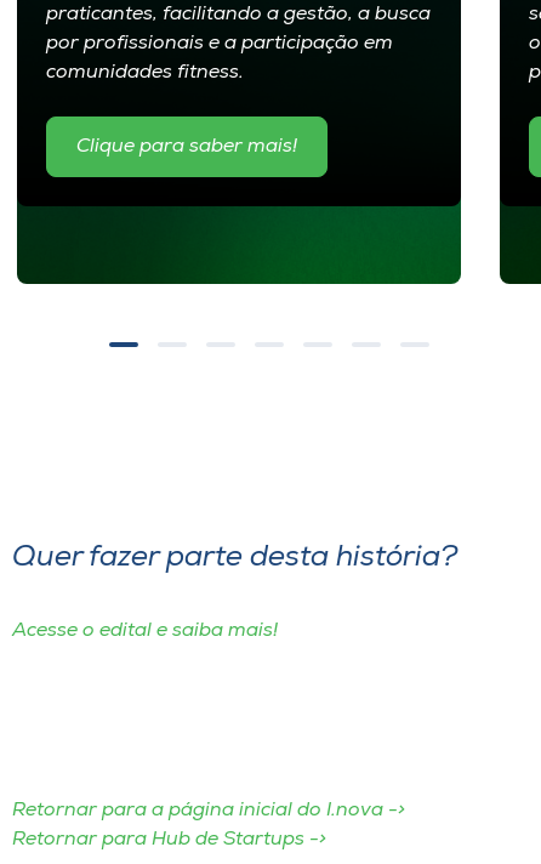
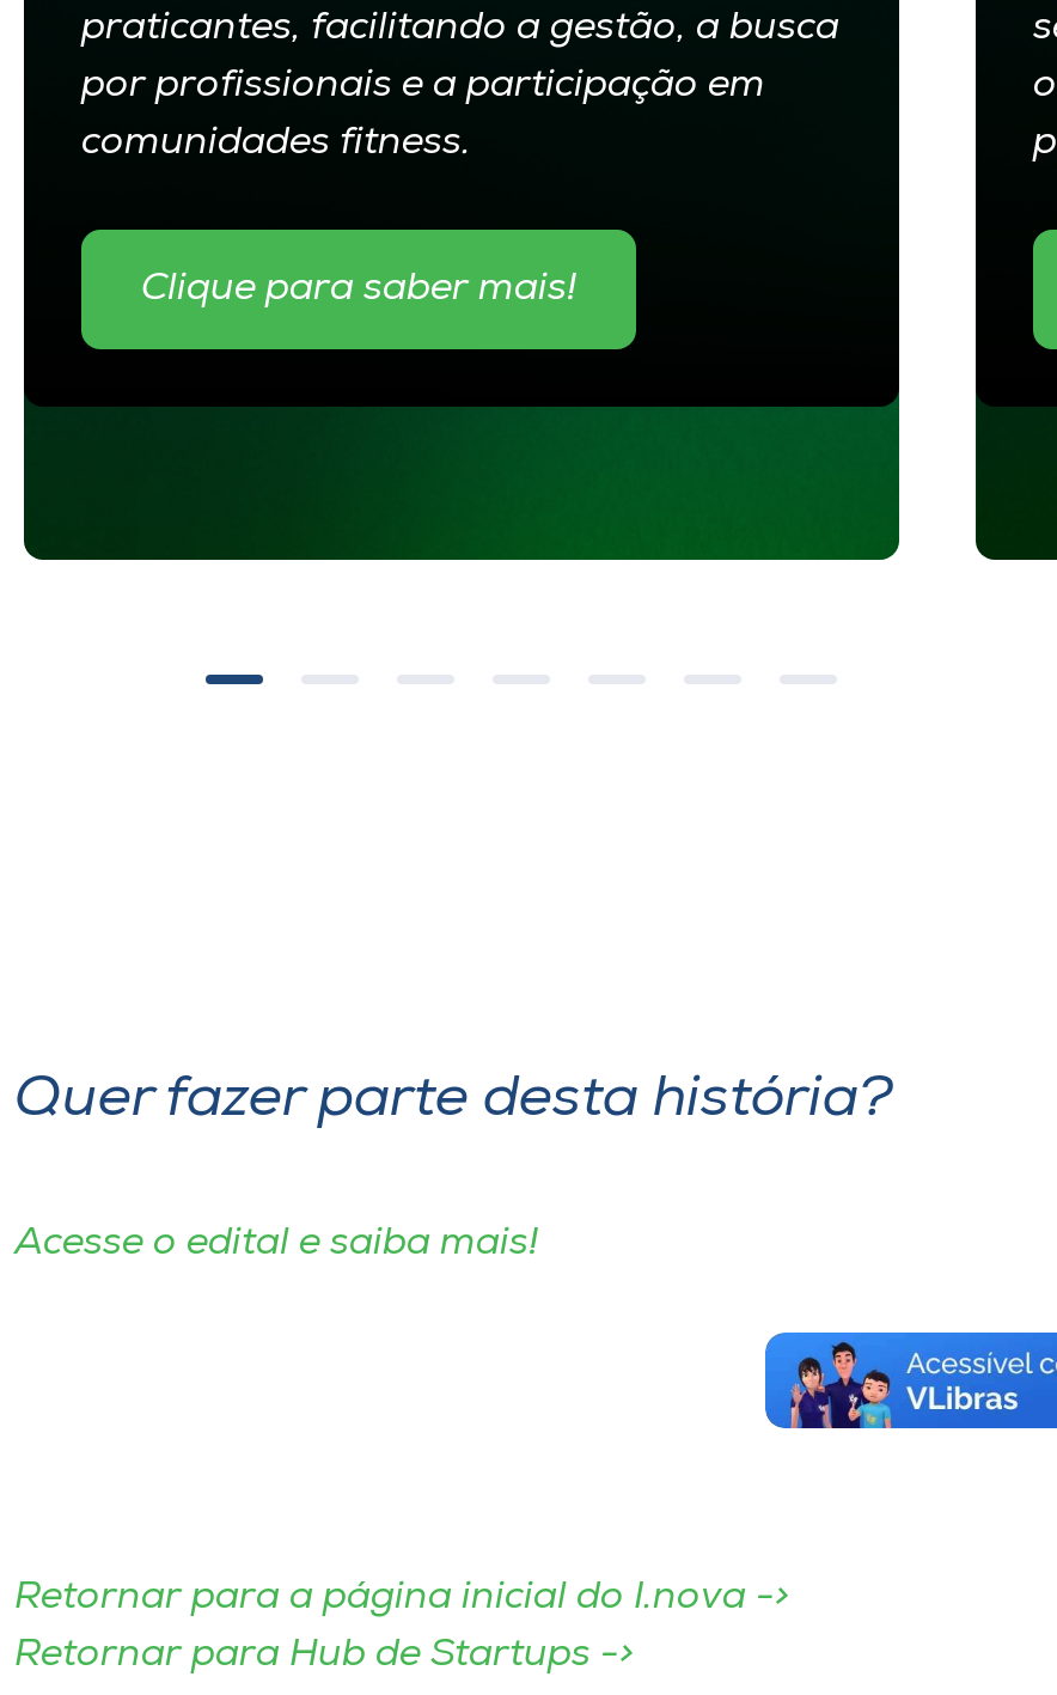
+ [image]
